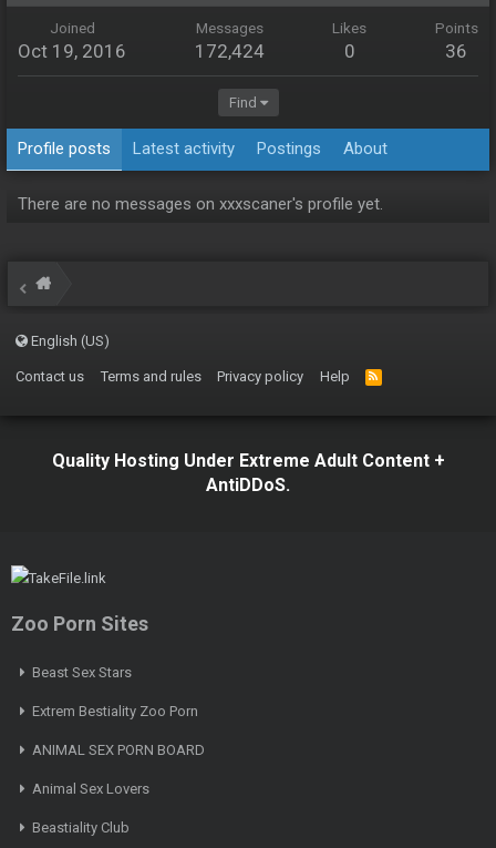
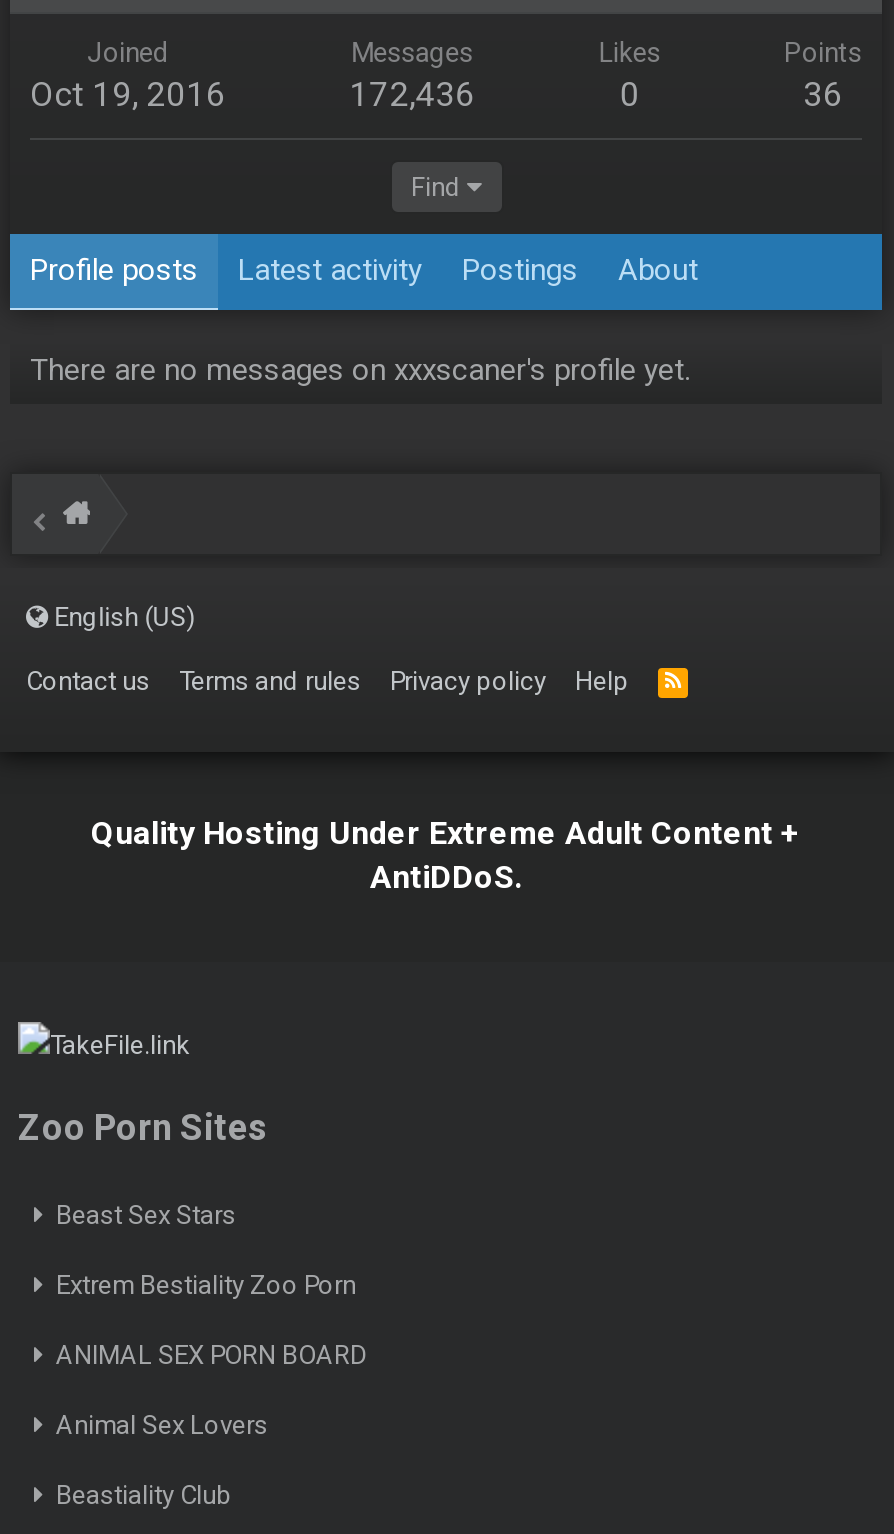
- 172,424
+ 172,436
